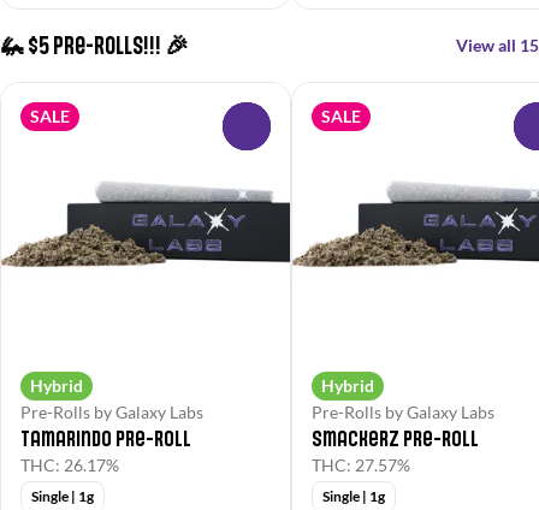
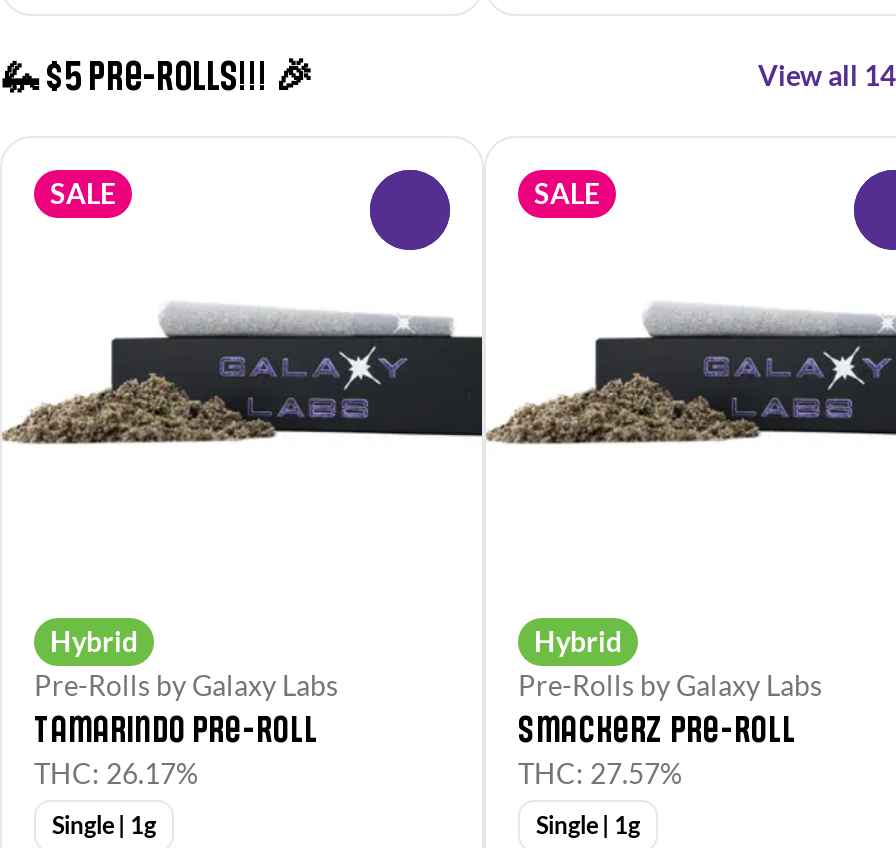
- View all 15
+ View all 14
